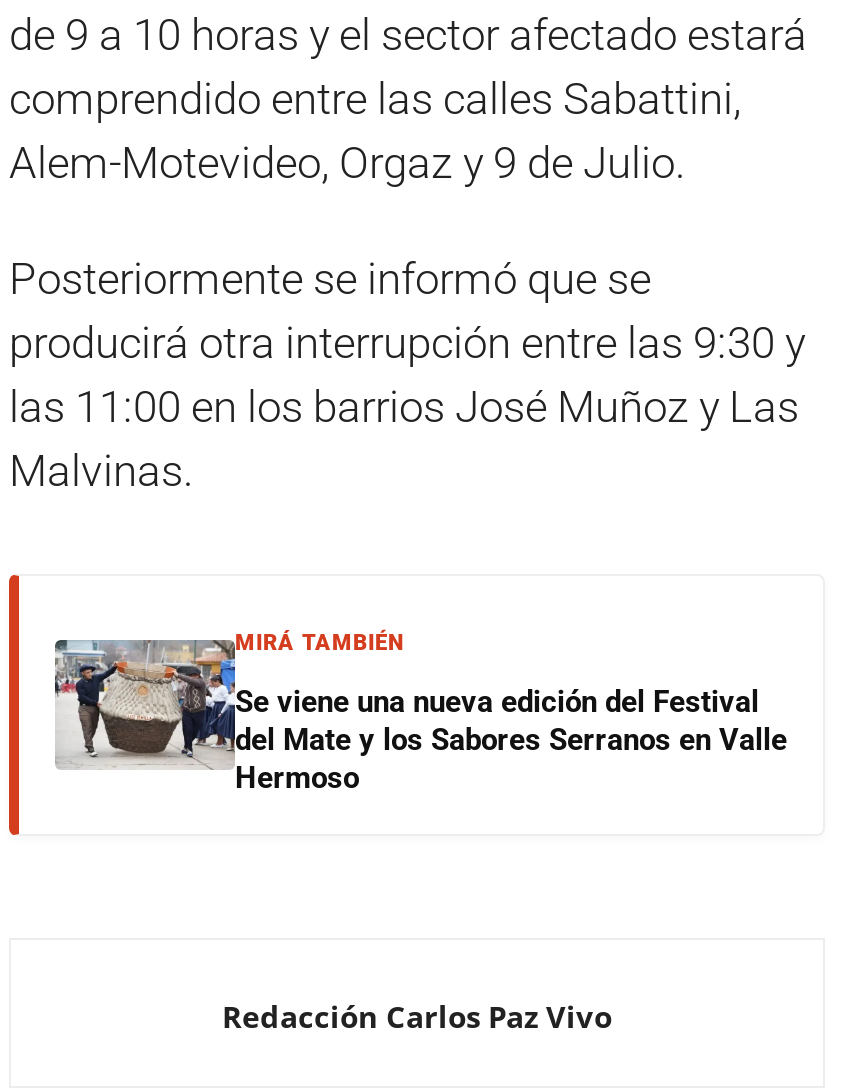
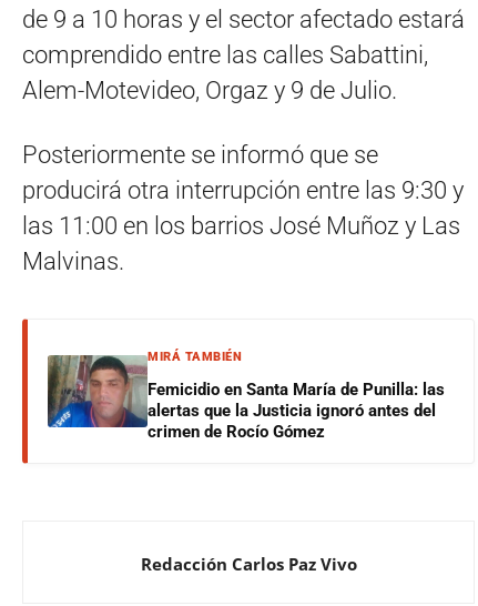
- [image]
- Se viene una nueva edición del Festival
- del Mate y los Sabores Serranos en Valle
- Hermoso
+ [image]
+ Femicidio en Santa María de Punilla: las
+ alertas que la Justicia ignoró antes del
+ crimen de Rocío Gómez
